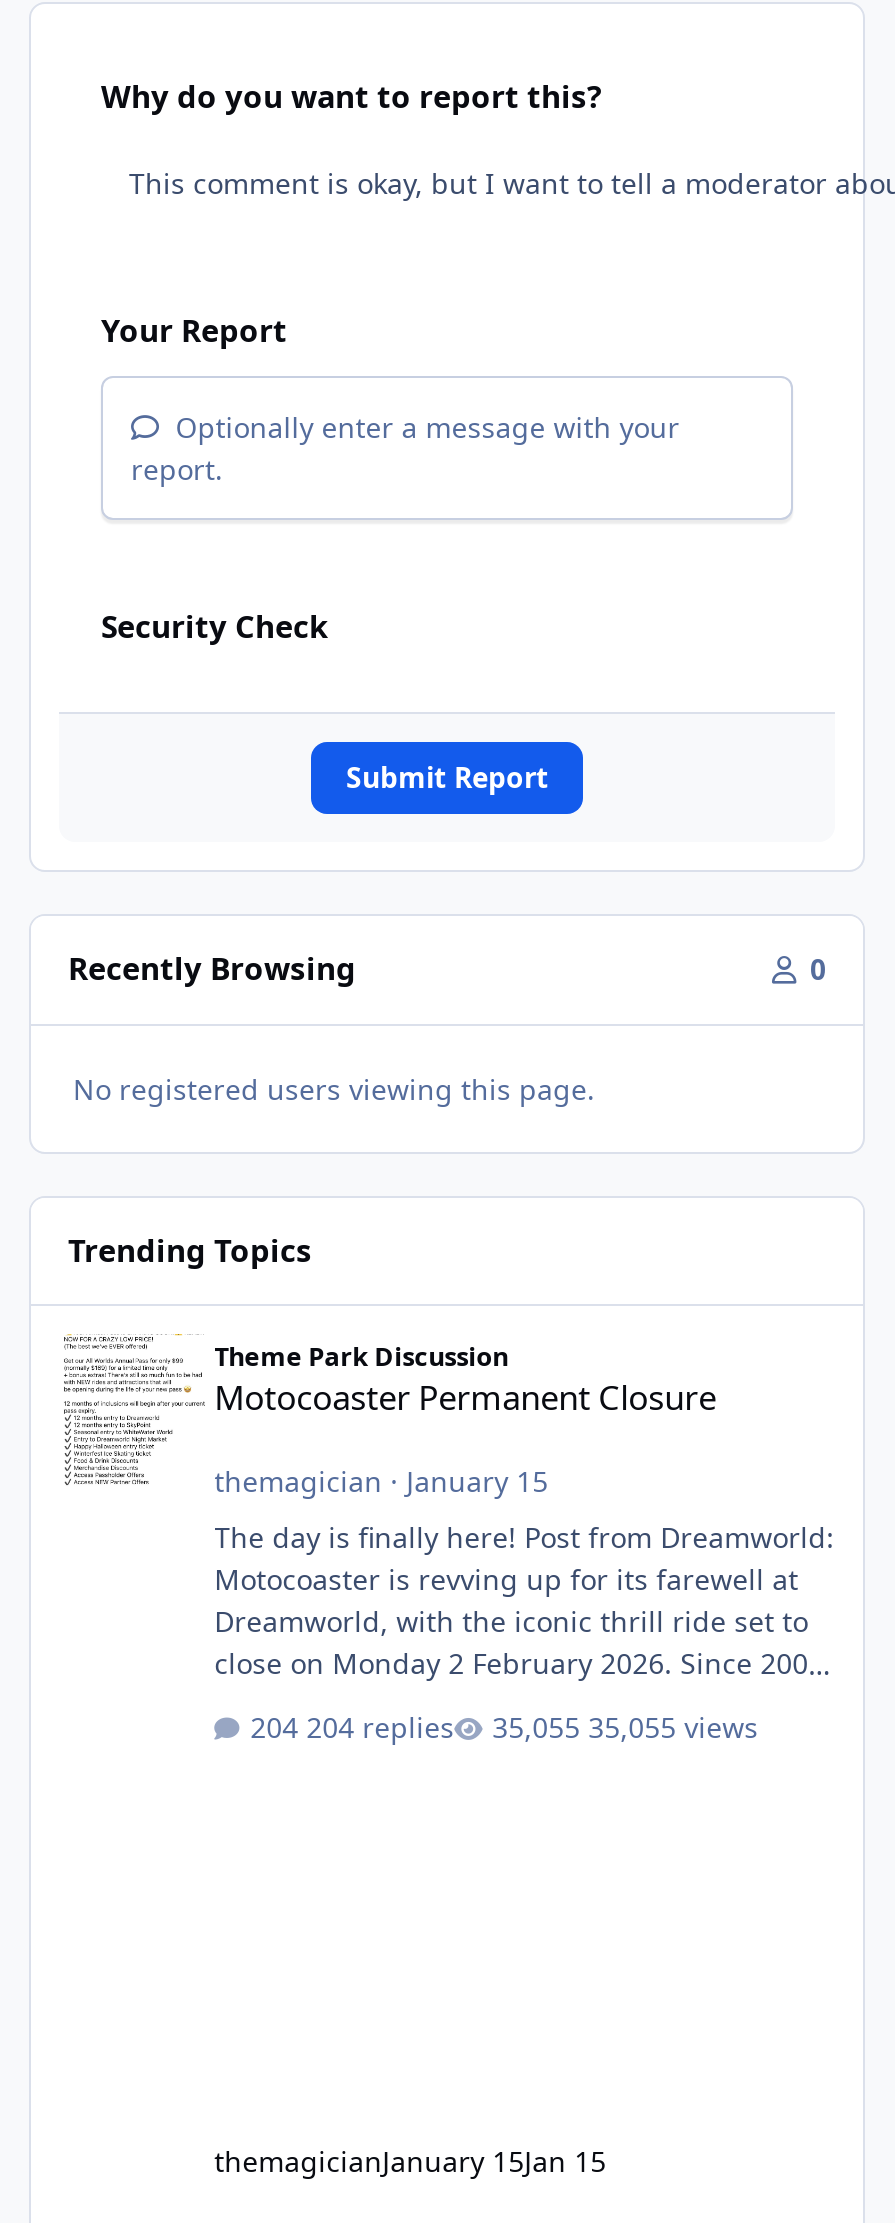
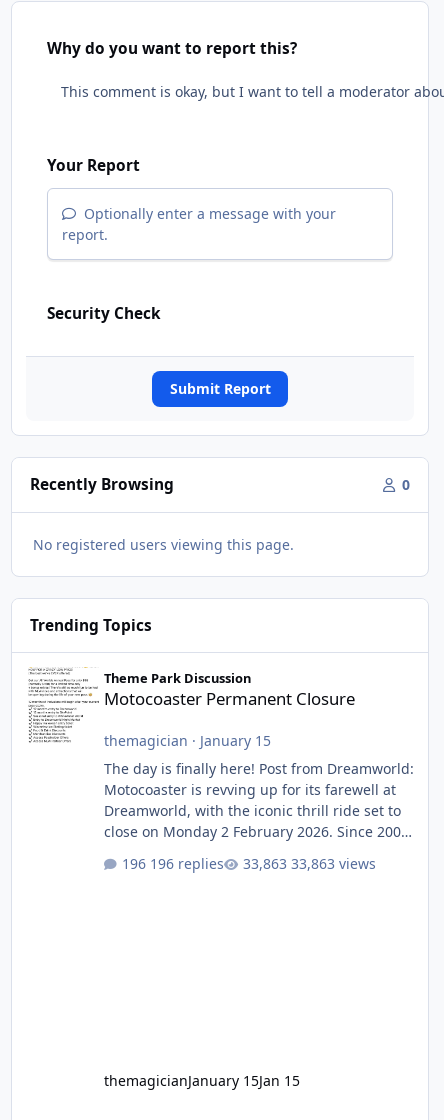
- 204 replies
+ 196 replies

- 35,055 views
+ 33,863 views
